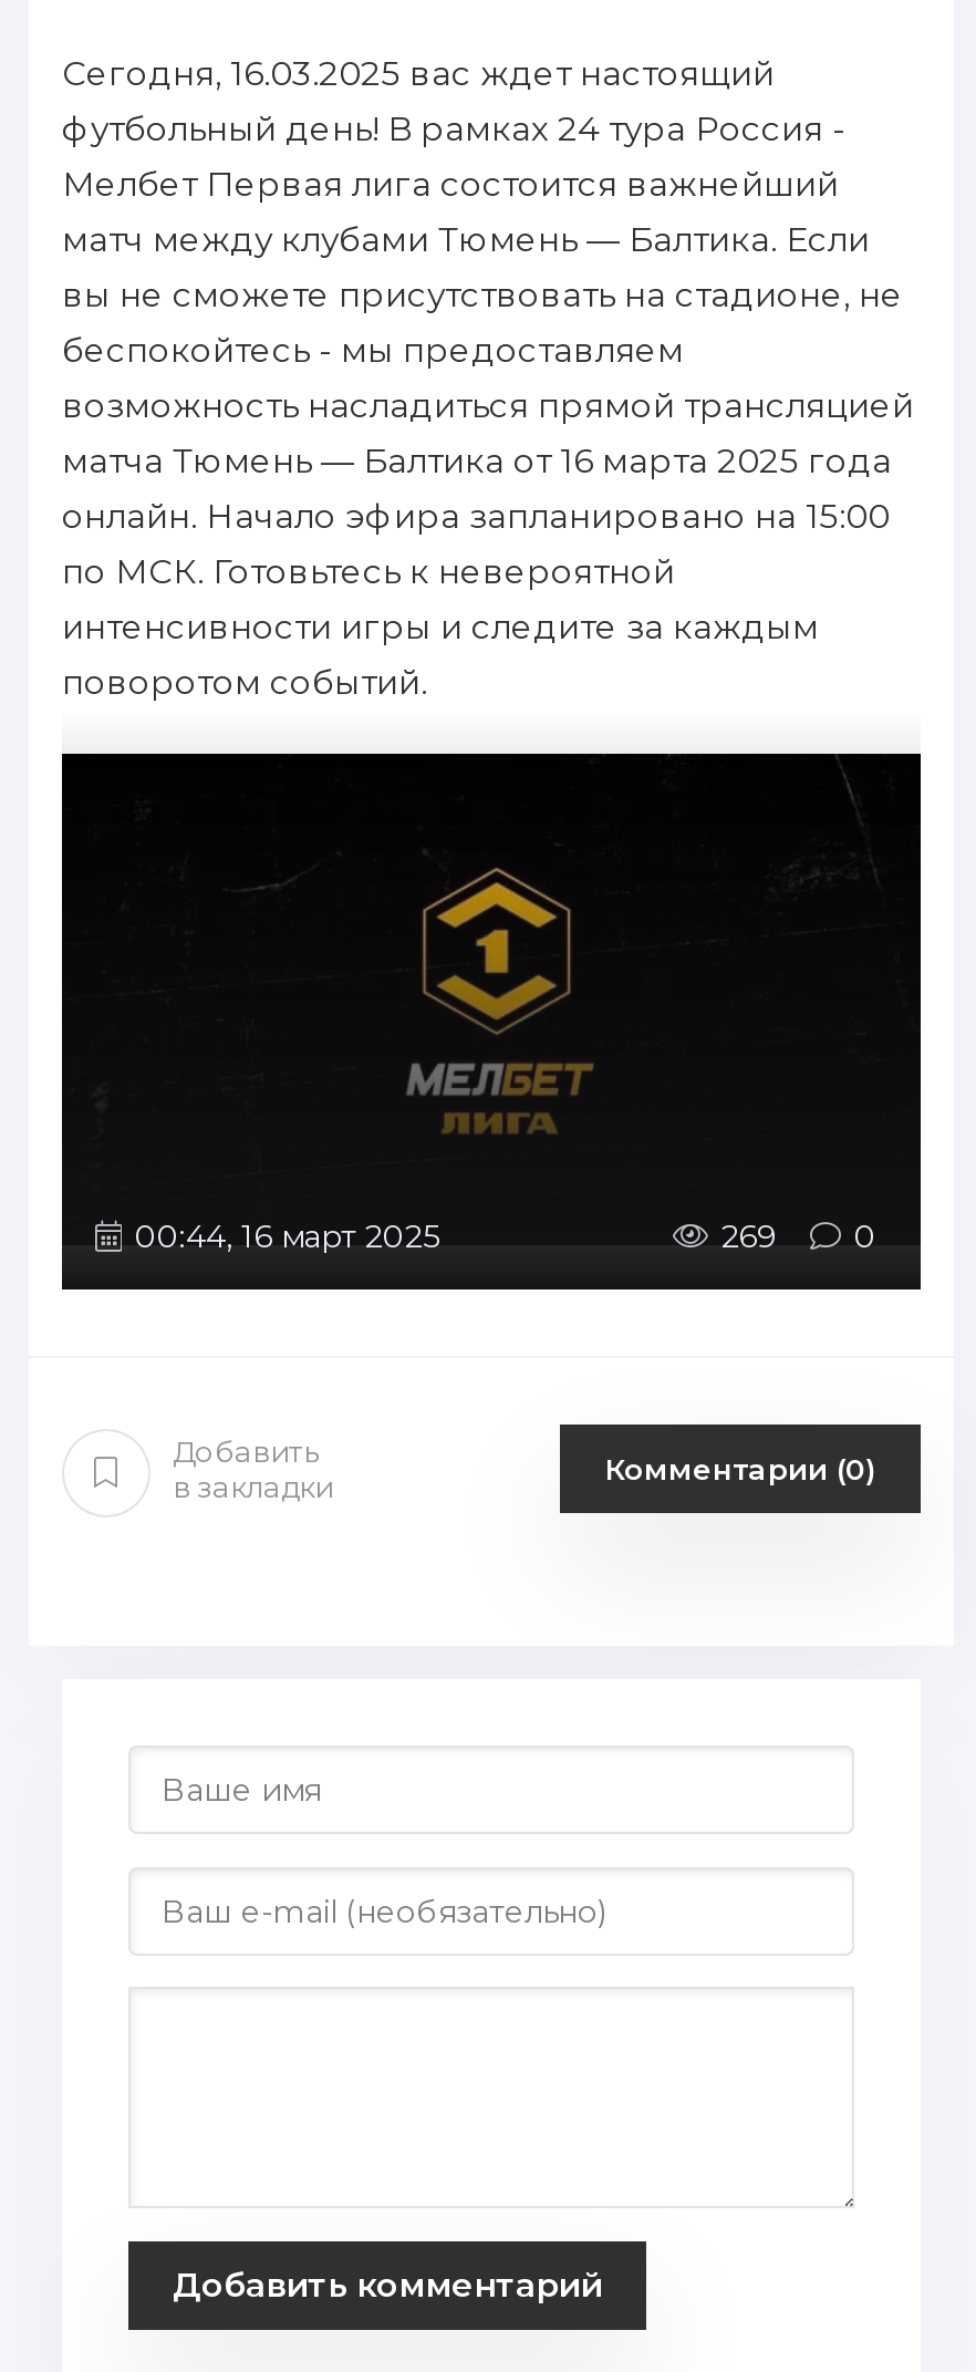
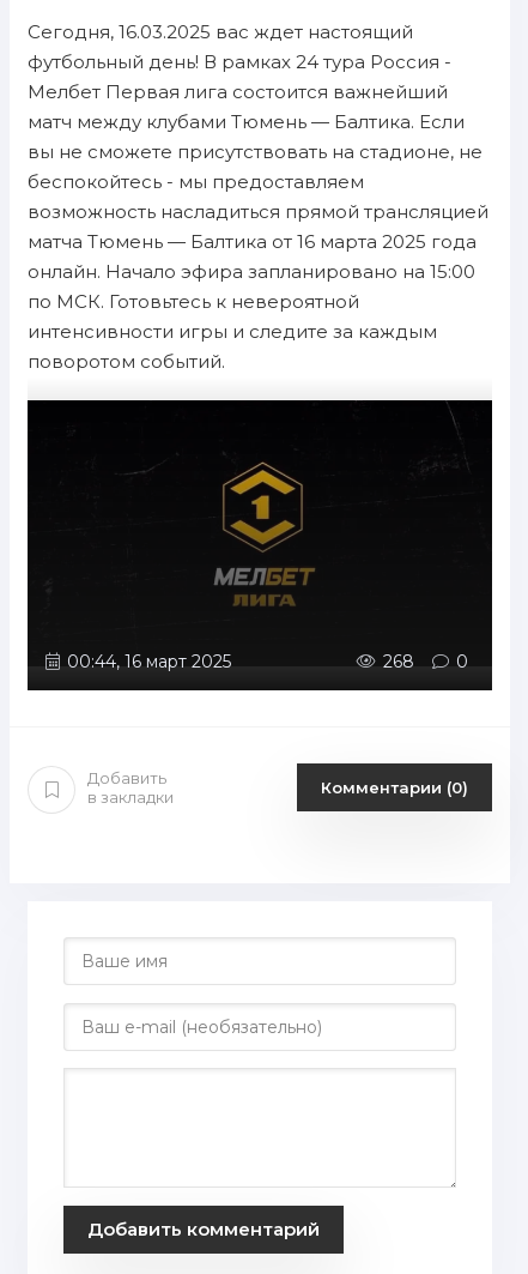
- 269
+ 268
